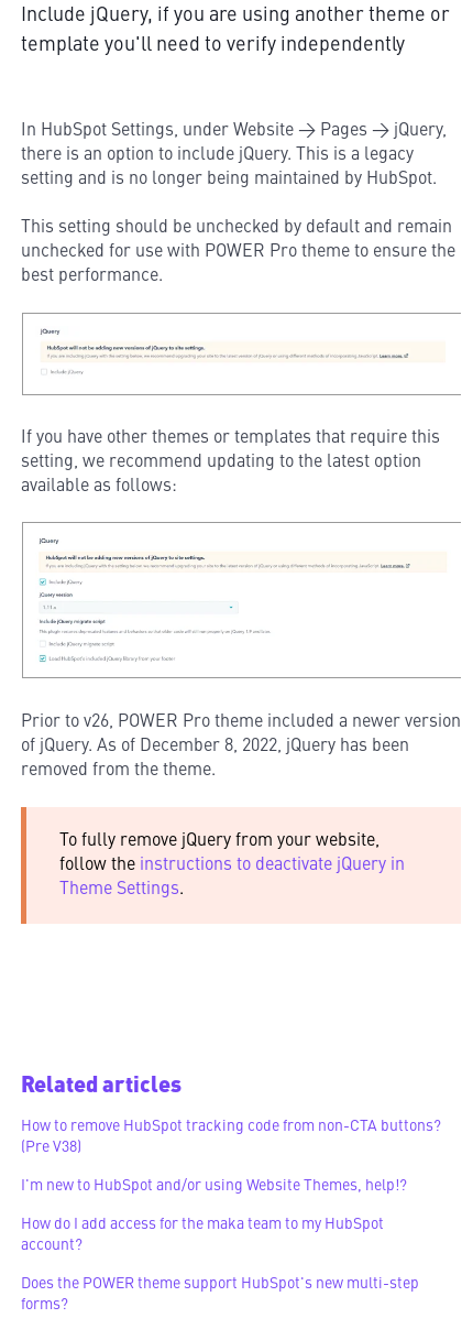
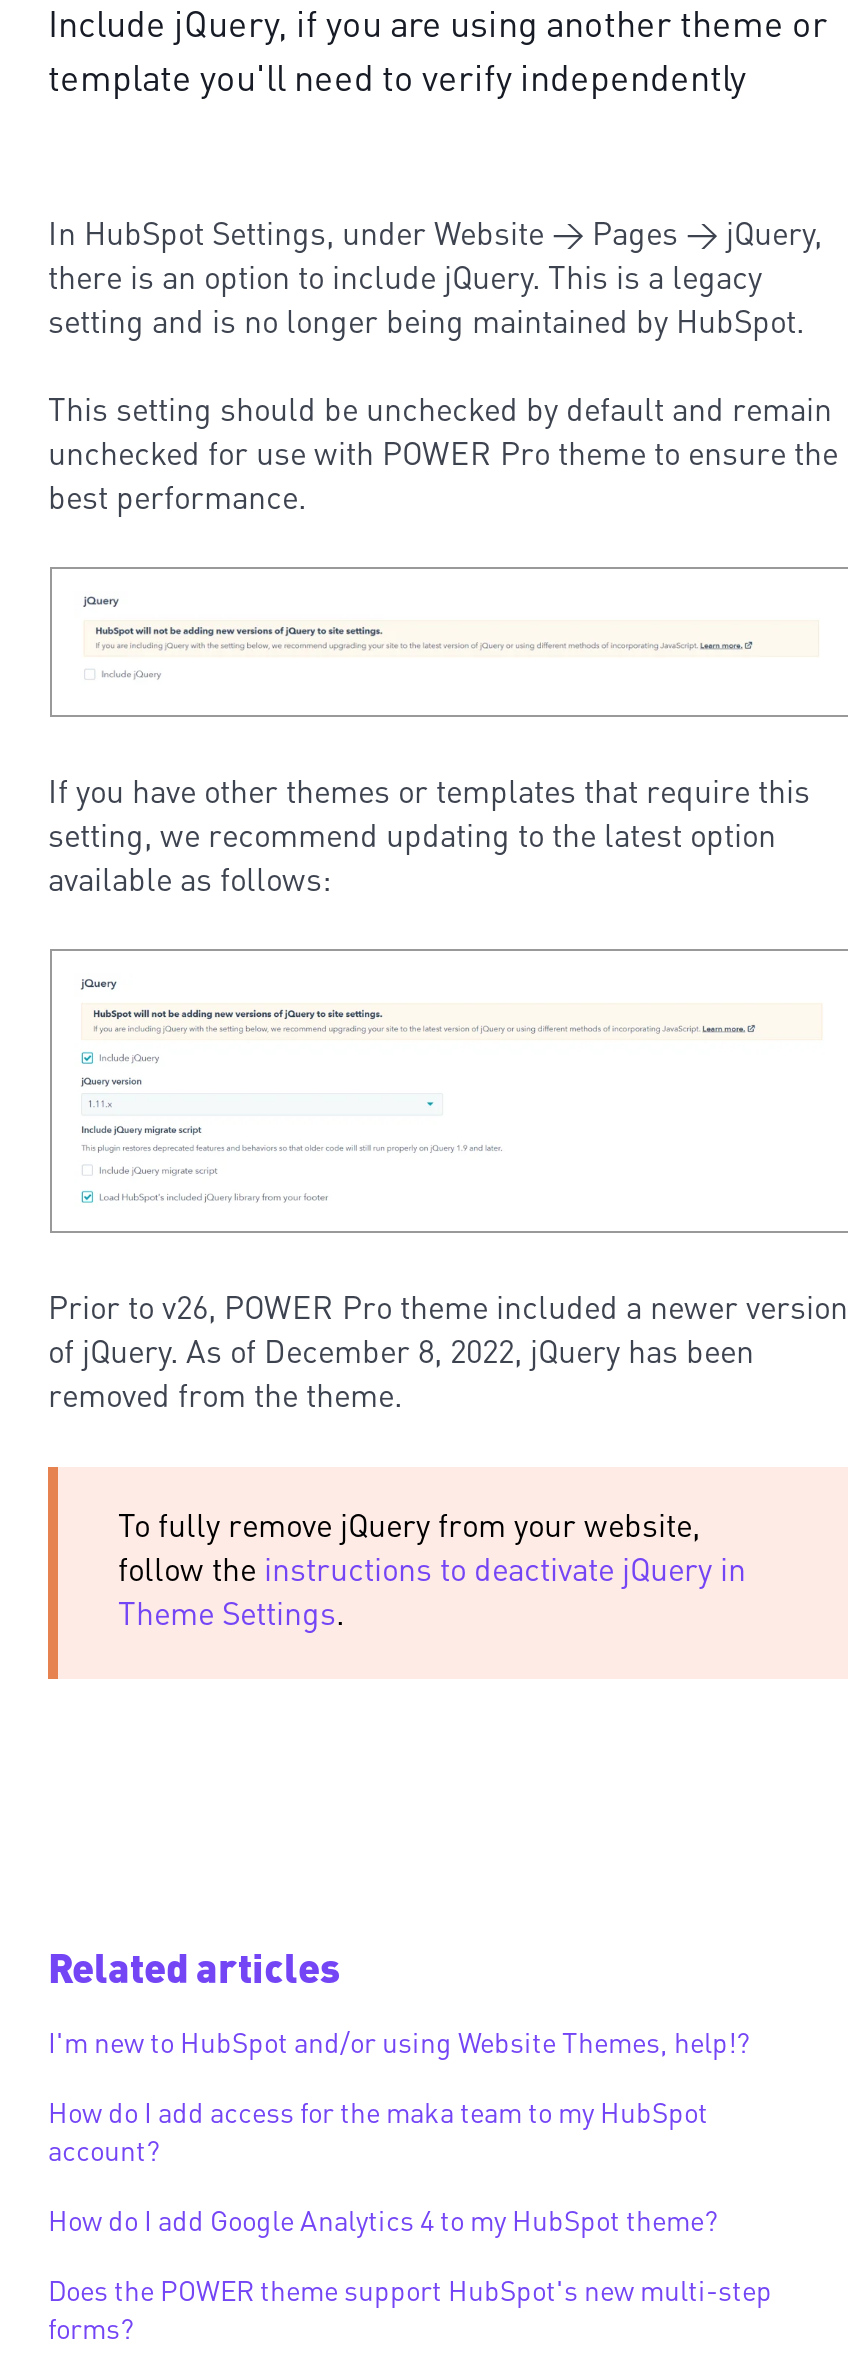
- How to remove HubSpot tracking code from non-CTA buttons?
- (Pre V38)

moved up: I'm new to HubSpot and/or using Website Themes, help!? | How do I add access for the maka team to my HubSpot | account?

+ How do I add Google Analytics 4 to my HubSpot theme?
